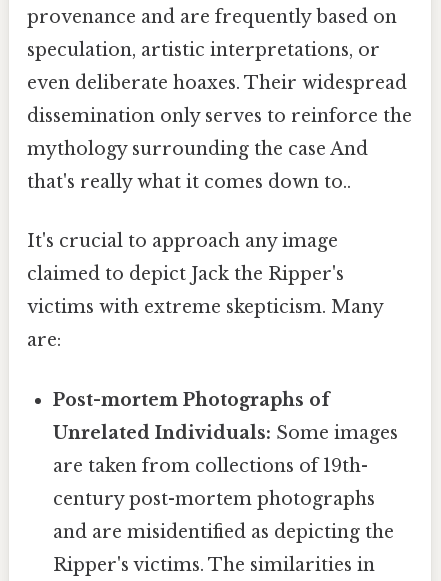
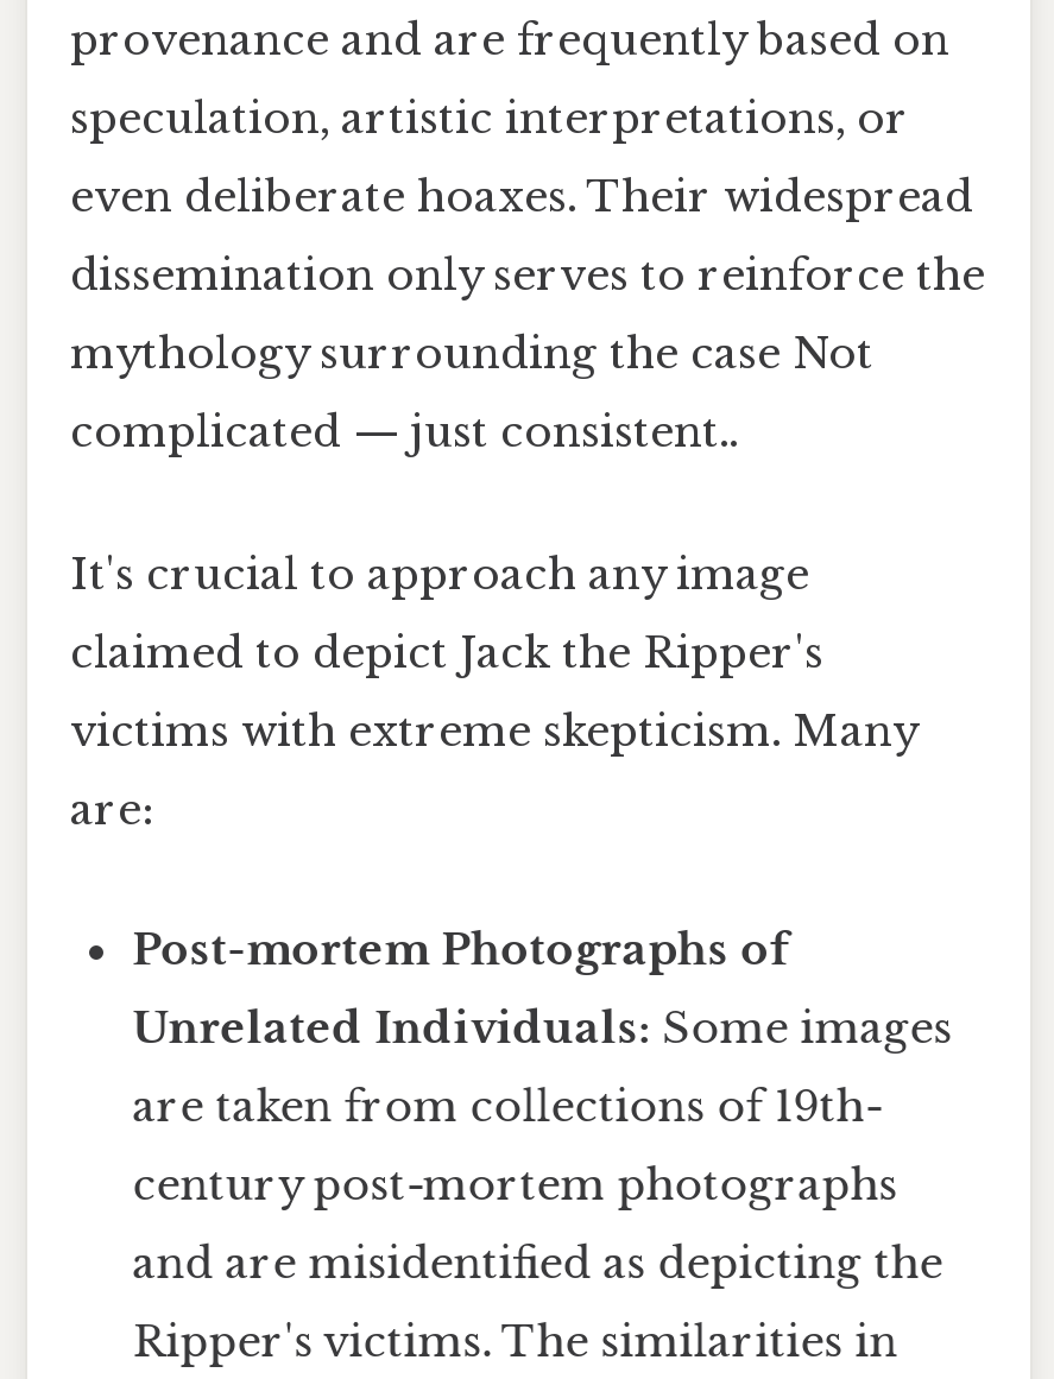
- mythology surrounding the case And
+ mythology surrounding the case Not

- that's really what it comes down to..
+ complicated — just consistent..
